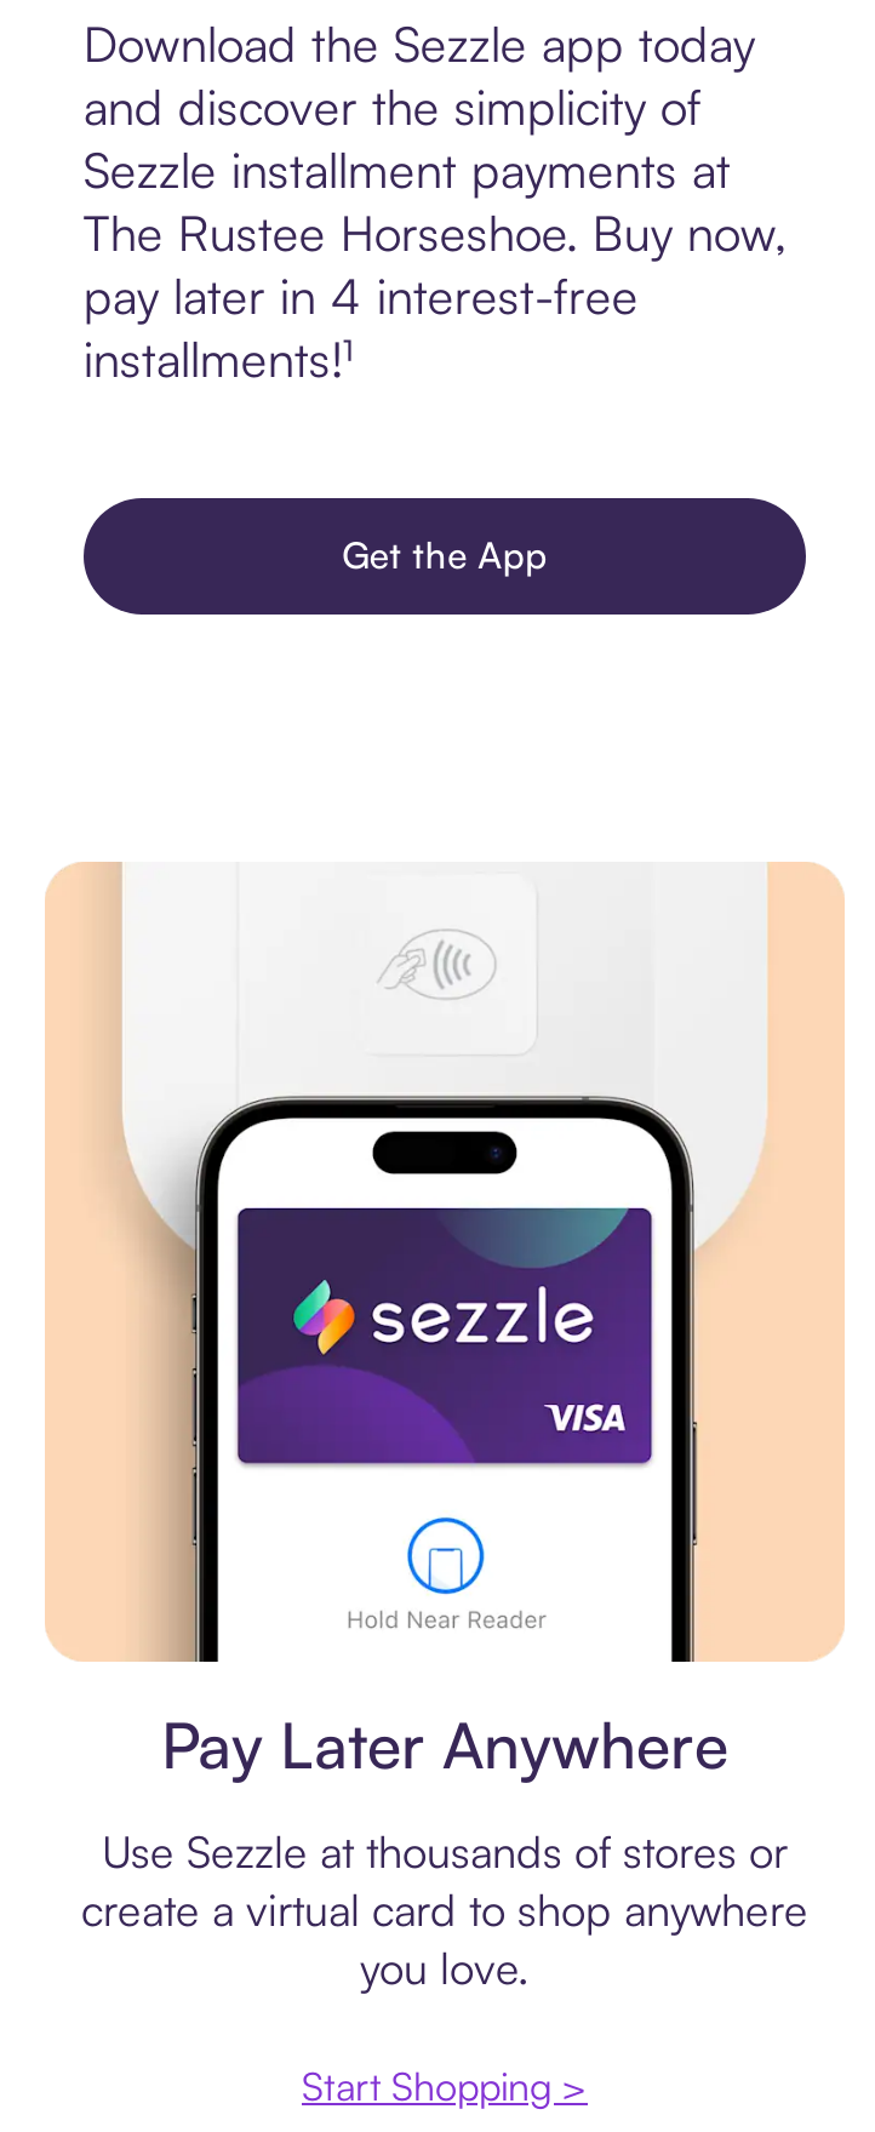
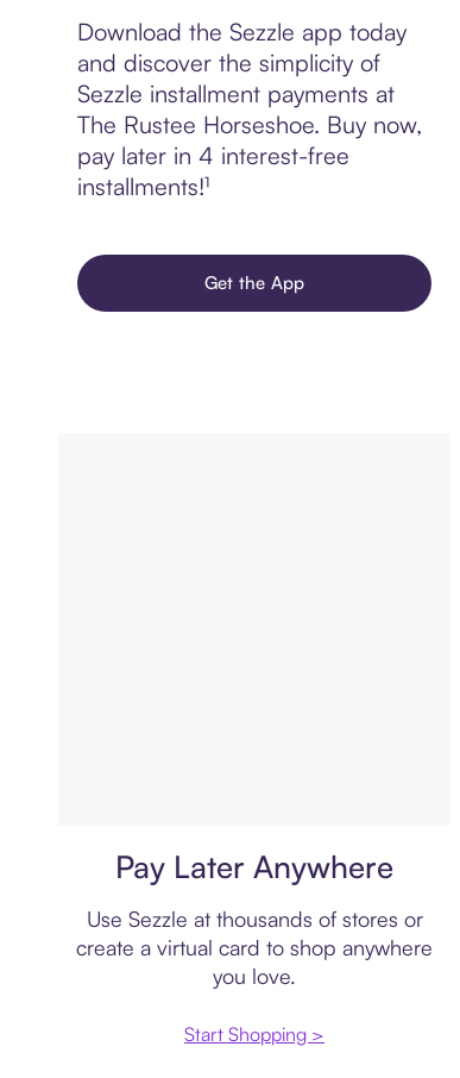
- [image]
